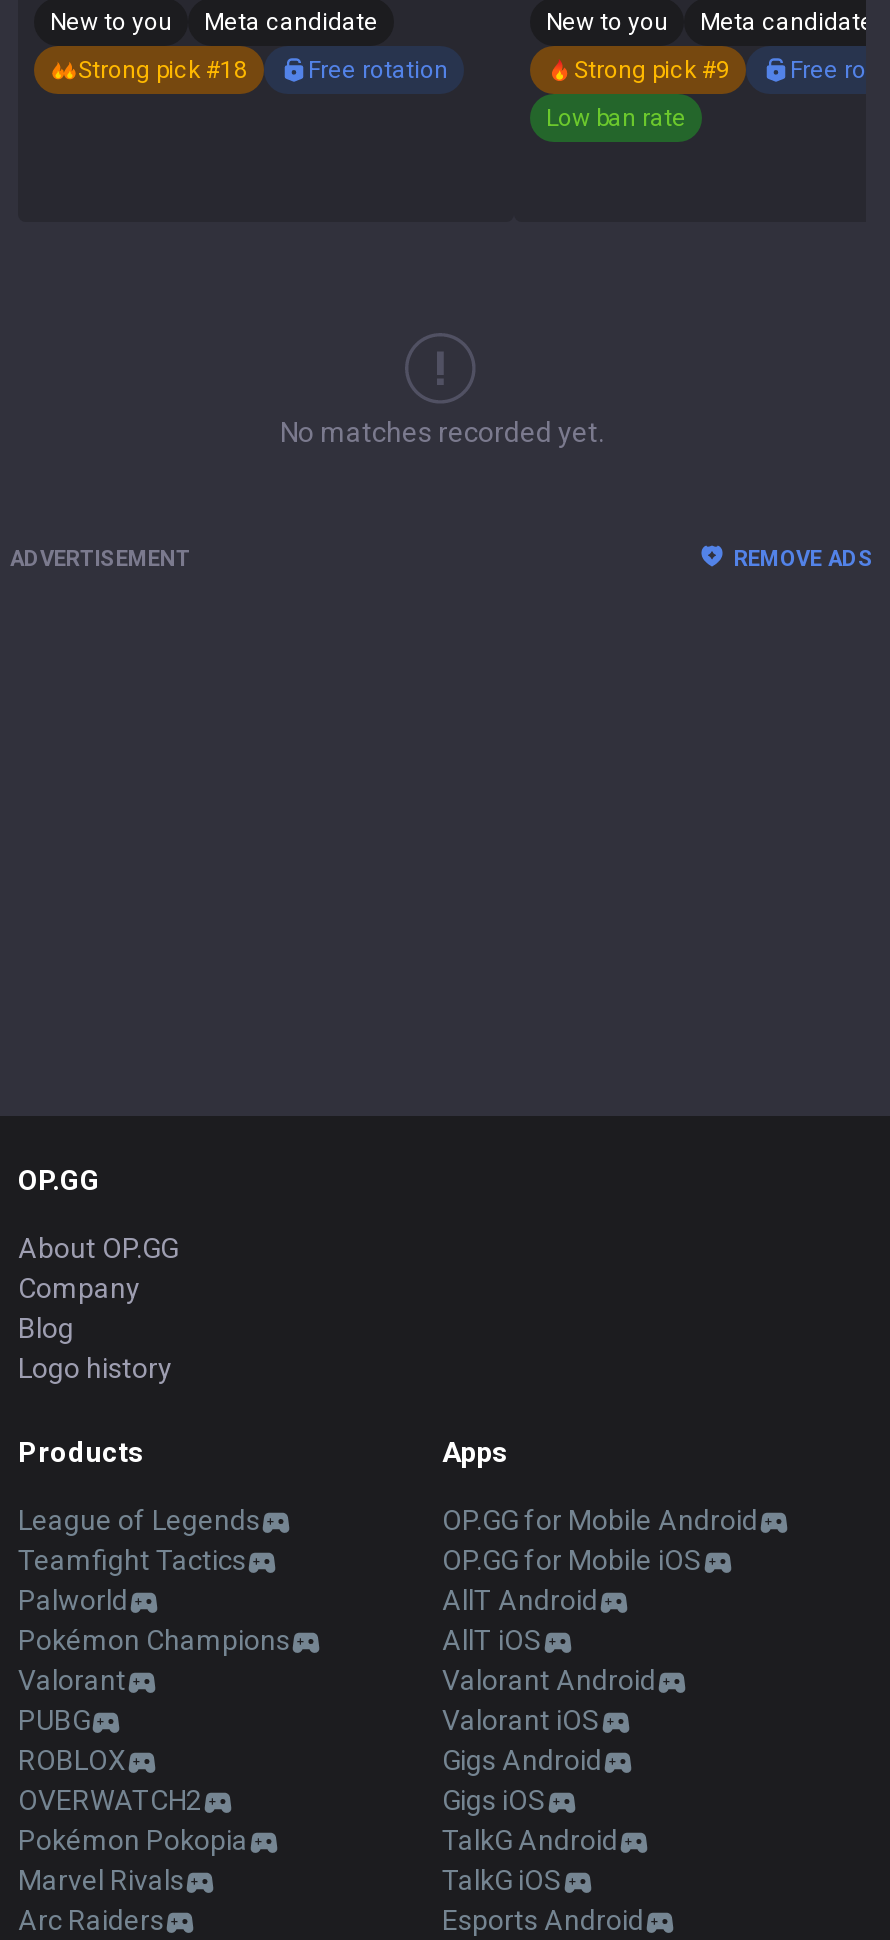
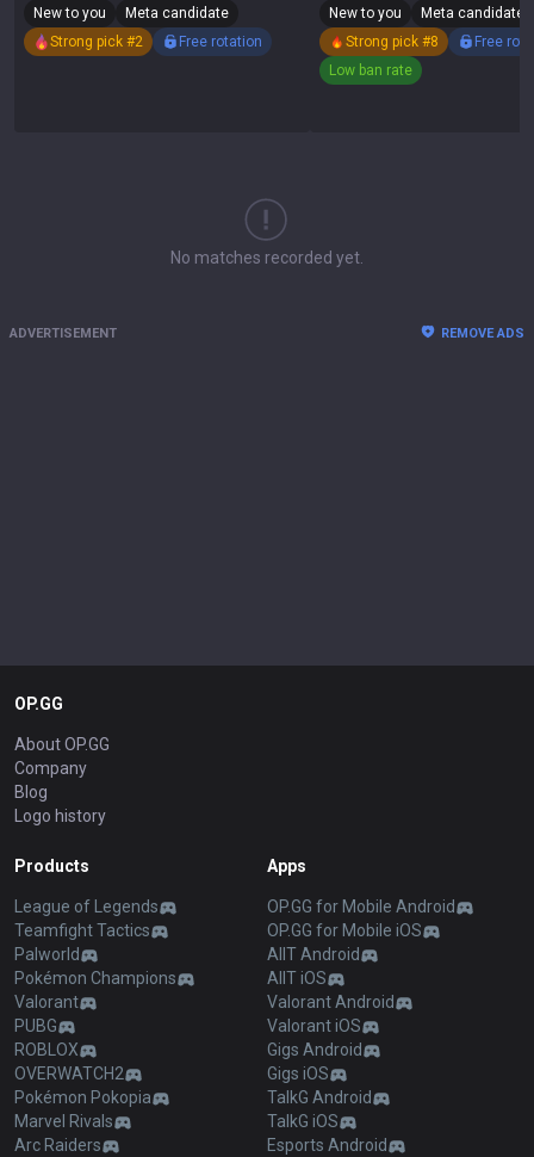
- Strong pick #18
+ Strong pick #2

- Strong pick #9
+ Strong pick #8
